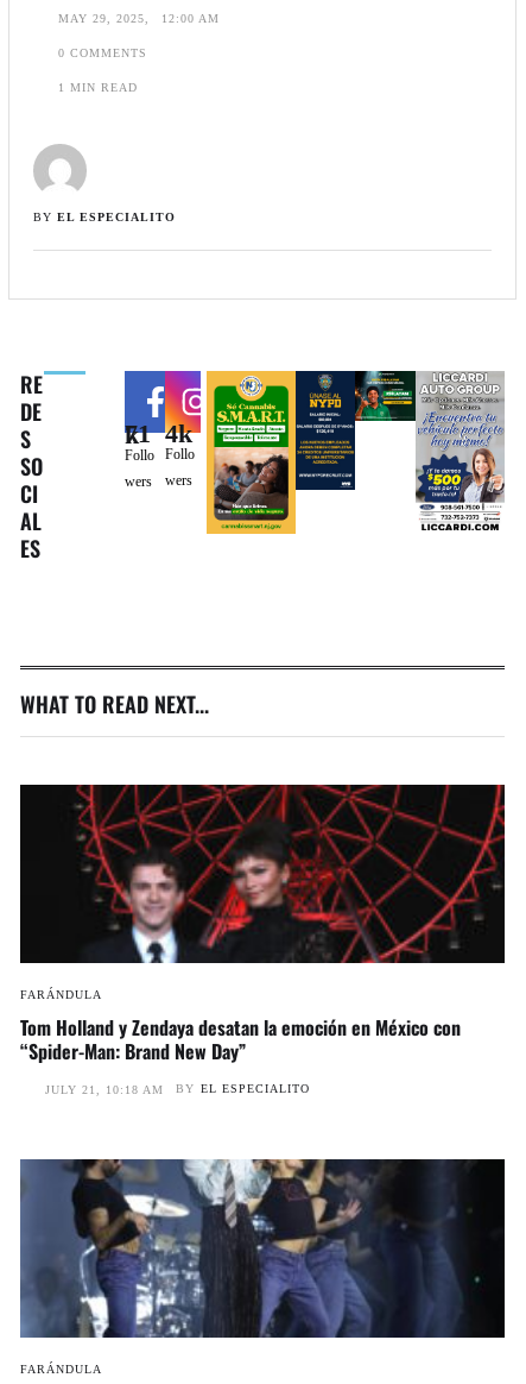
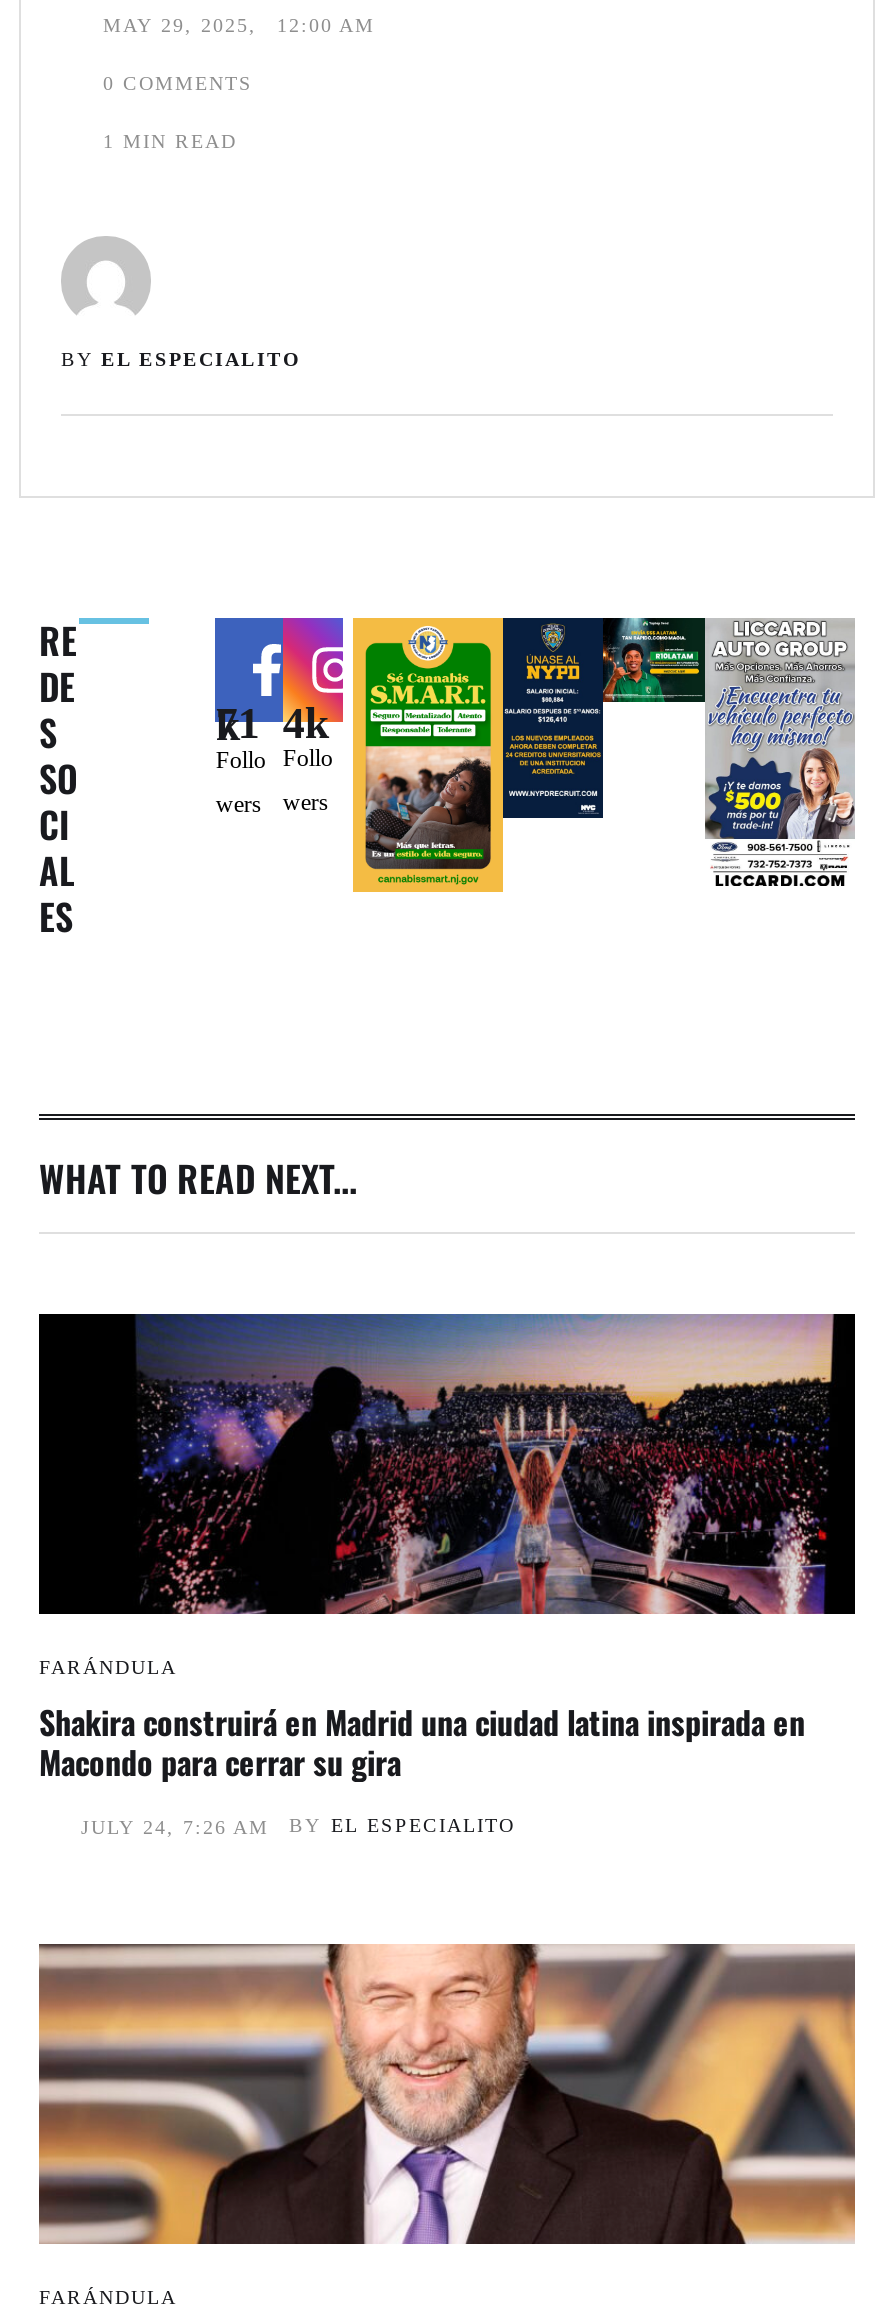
- [image]
+ [image]

- Tom Holland y Zendaya desatan la emoción en México con
- “Spider-Man: Brand New Day”
+ Shakira construirá en Madrid una ciudad latina inspirada en
+ Macondo para cerrar su gira

- JULY 21, 10:18 AM BY EL ESPECIALITO
+ JULY 24, 7:26 AM BY EL ESPECIALITO

- [image]
+ [image]
